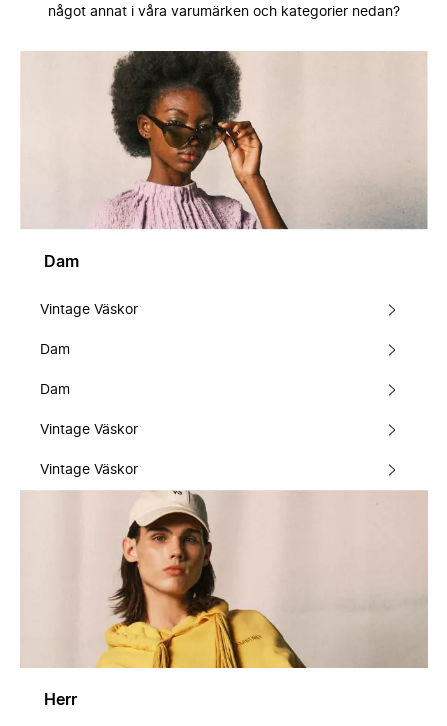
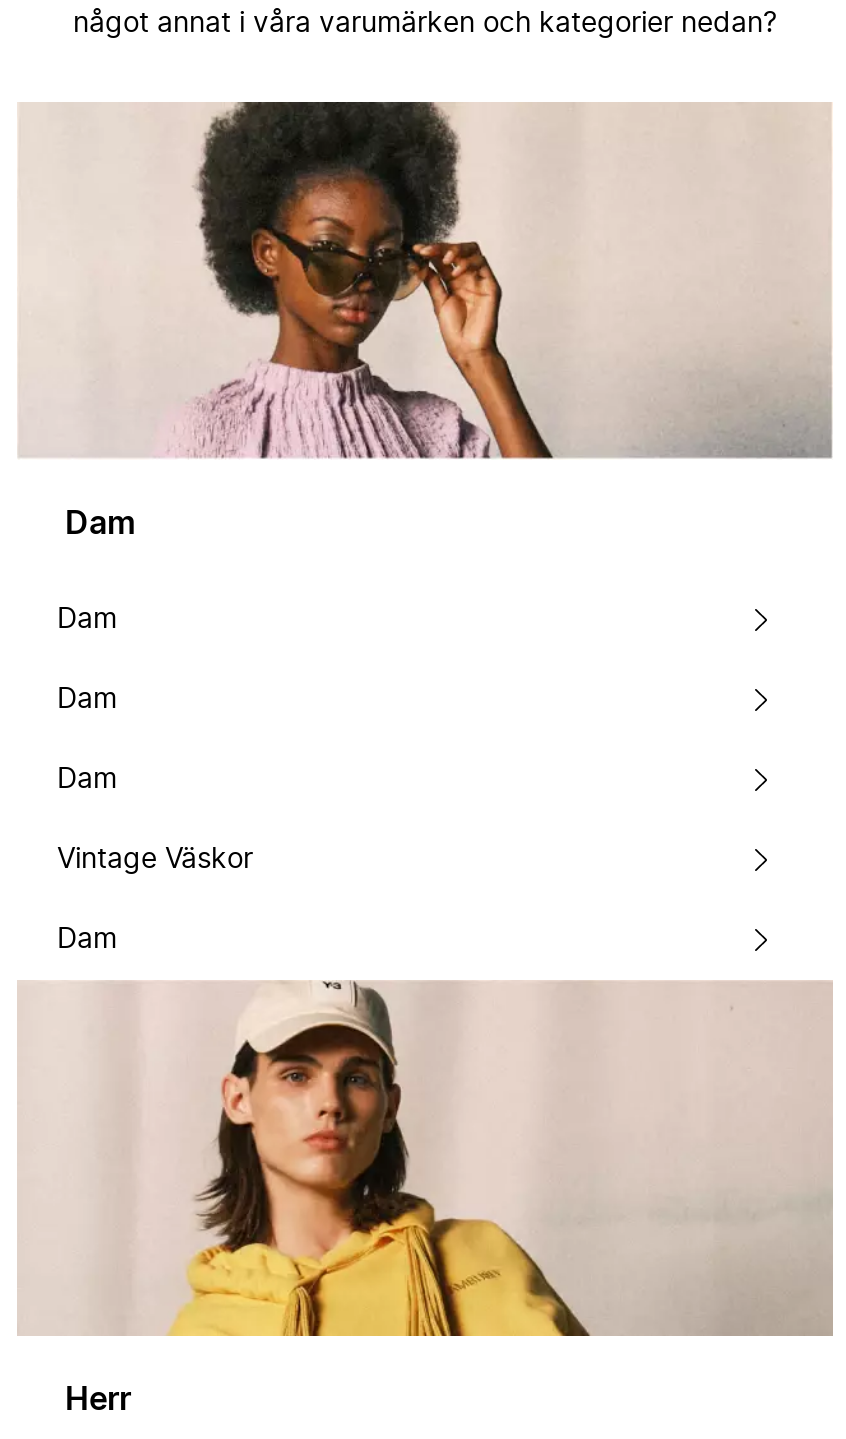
- Vintage Väskor
+ Dam

- Vintage Väskor
+ Dam
